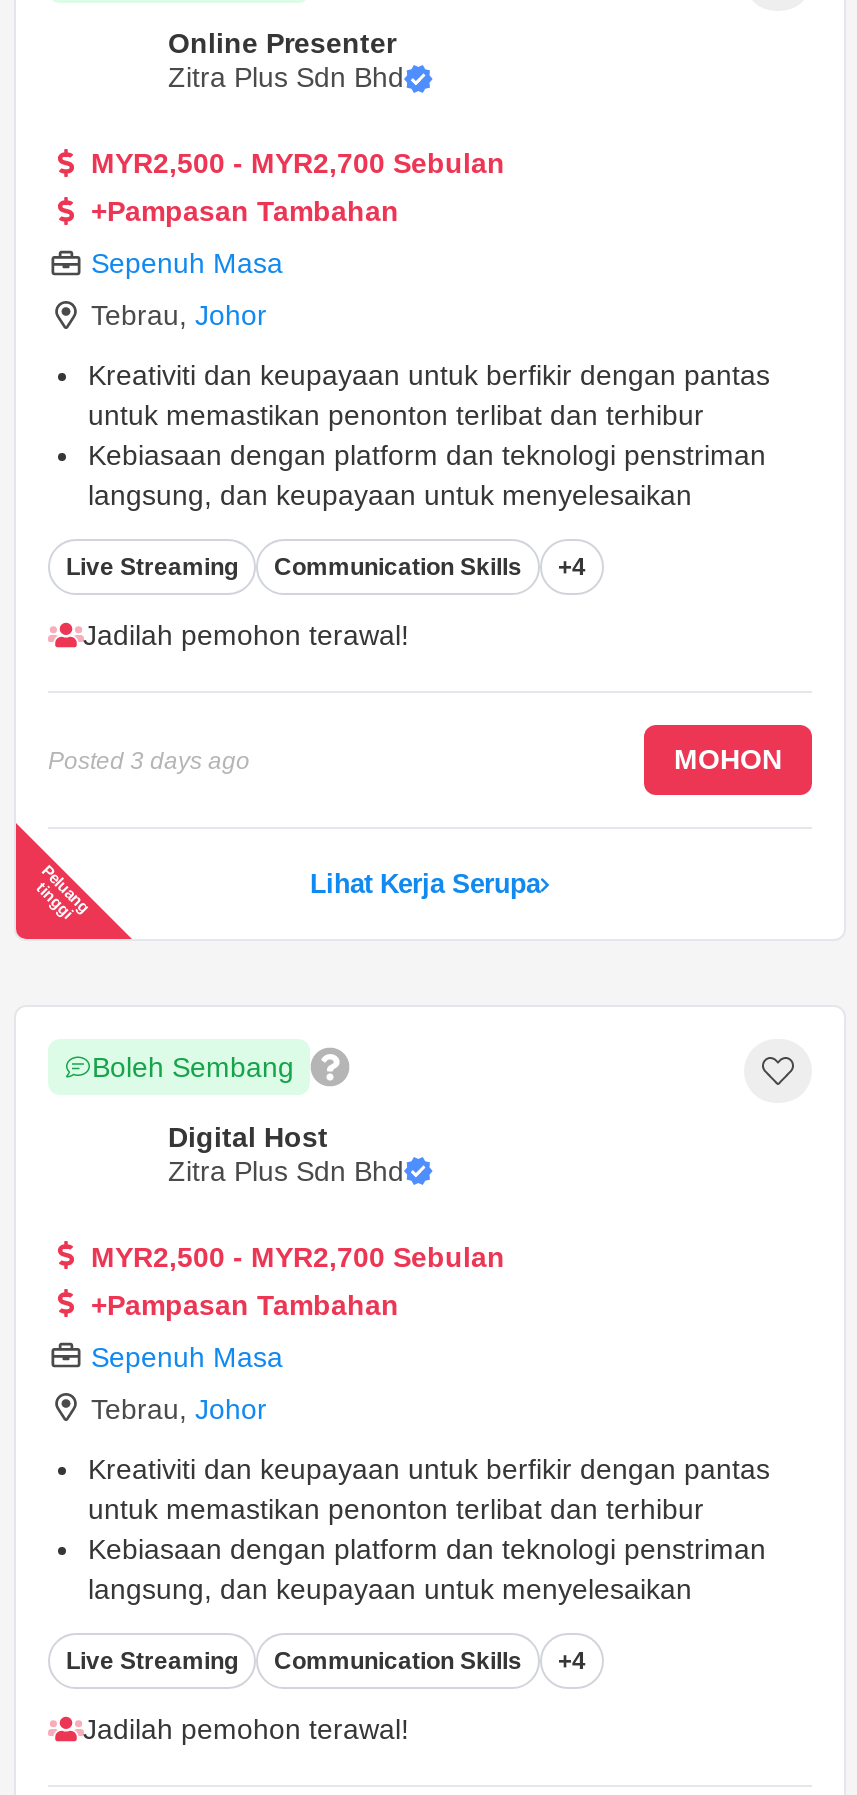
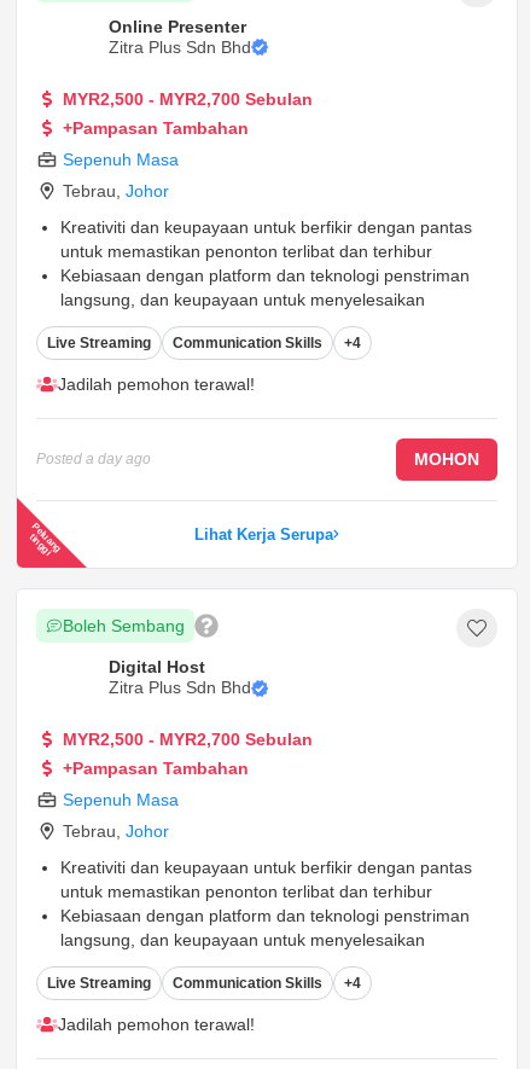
- Posted 3 days ago
+ Posted a day ago
